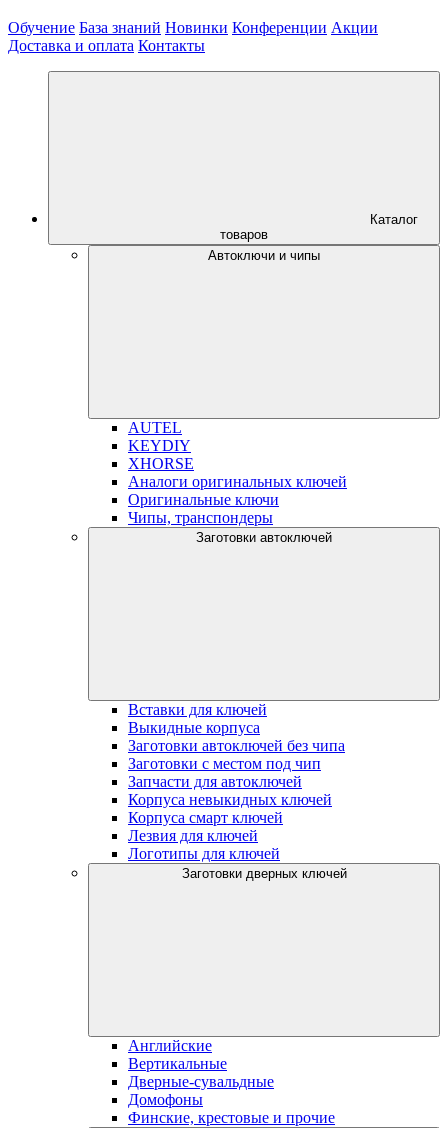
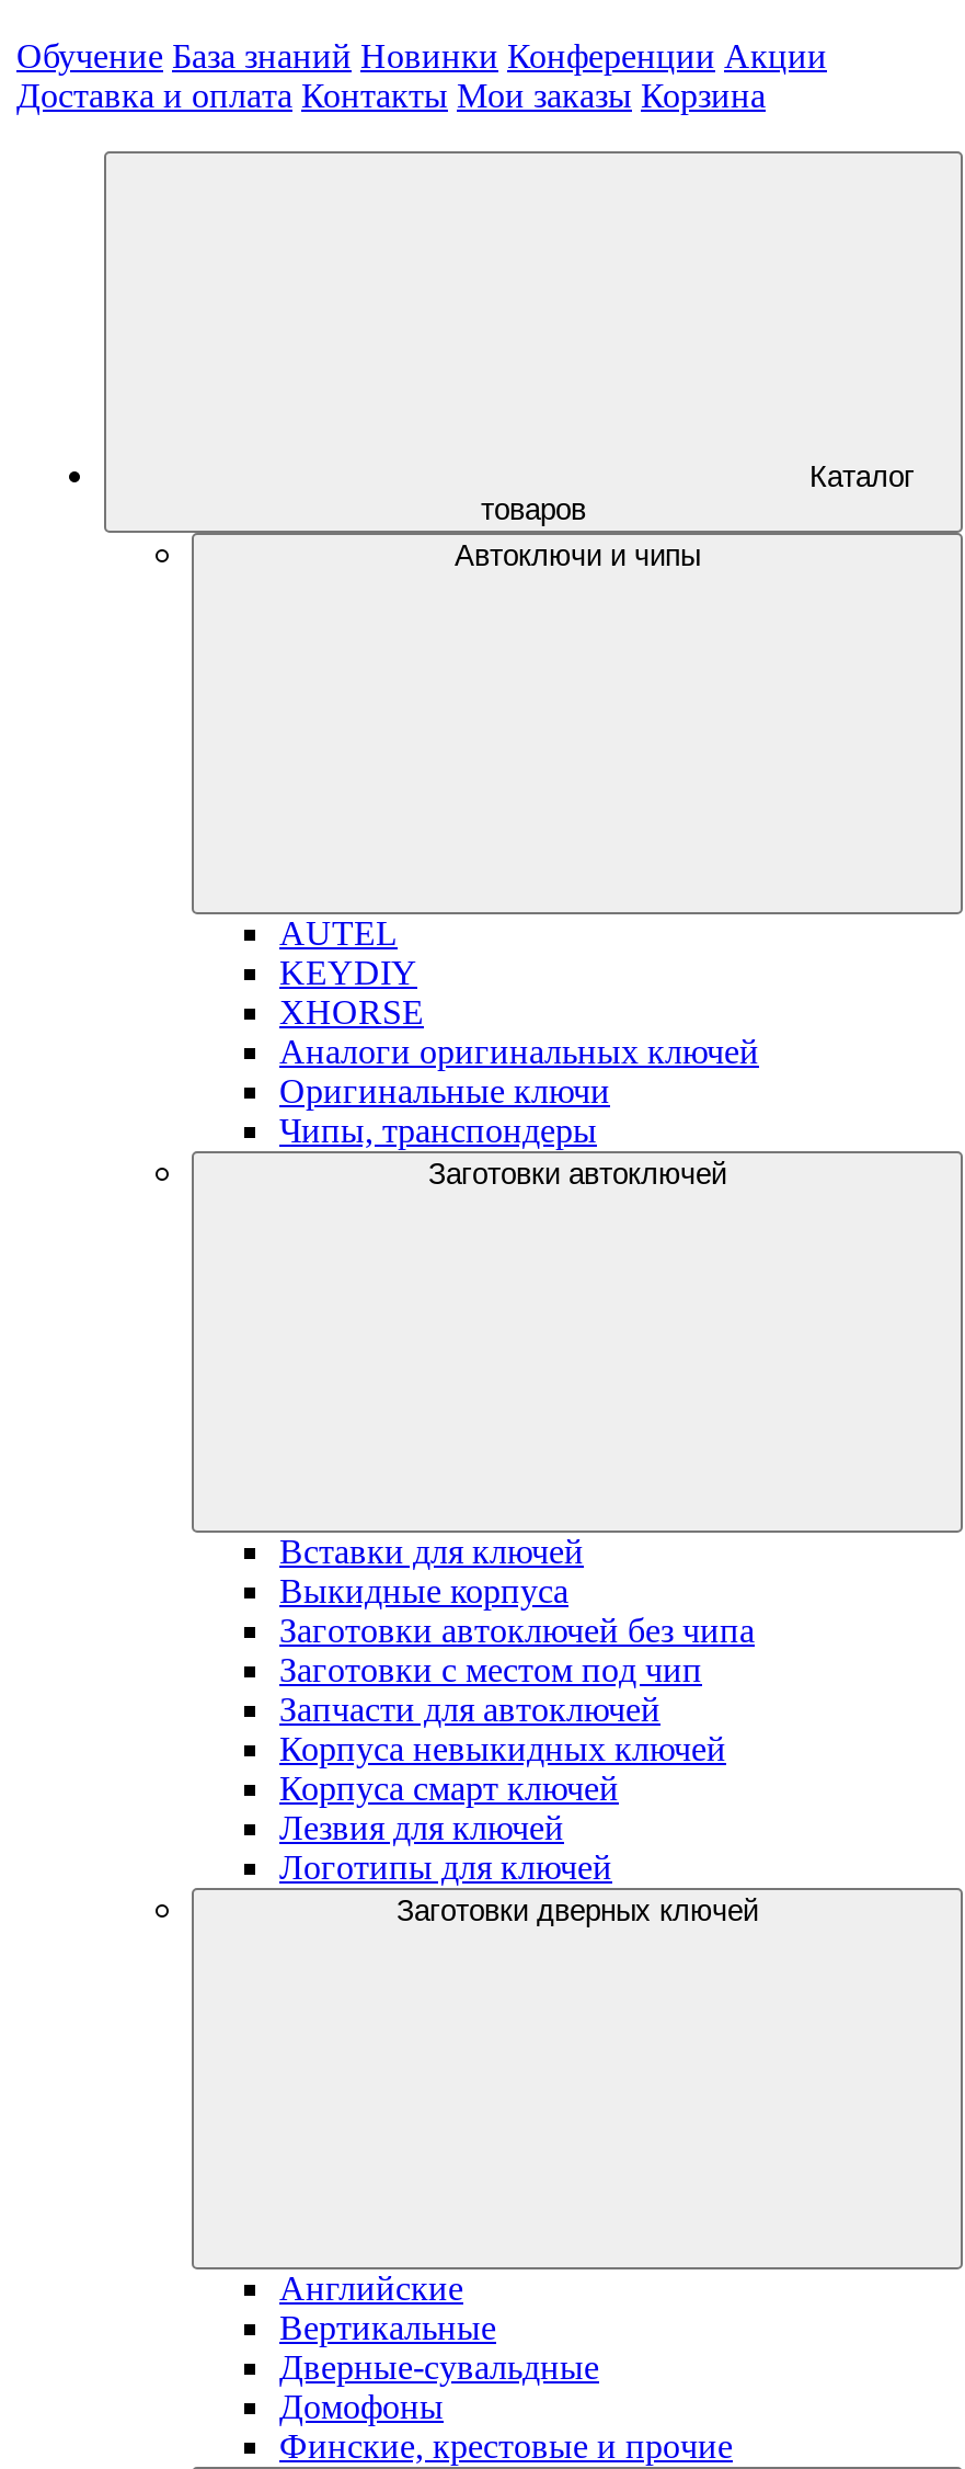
- Доставка и оплата Контакты
+ Доставка и оплата Контакты Мои заказы Корзина
